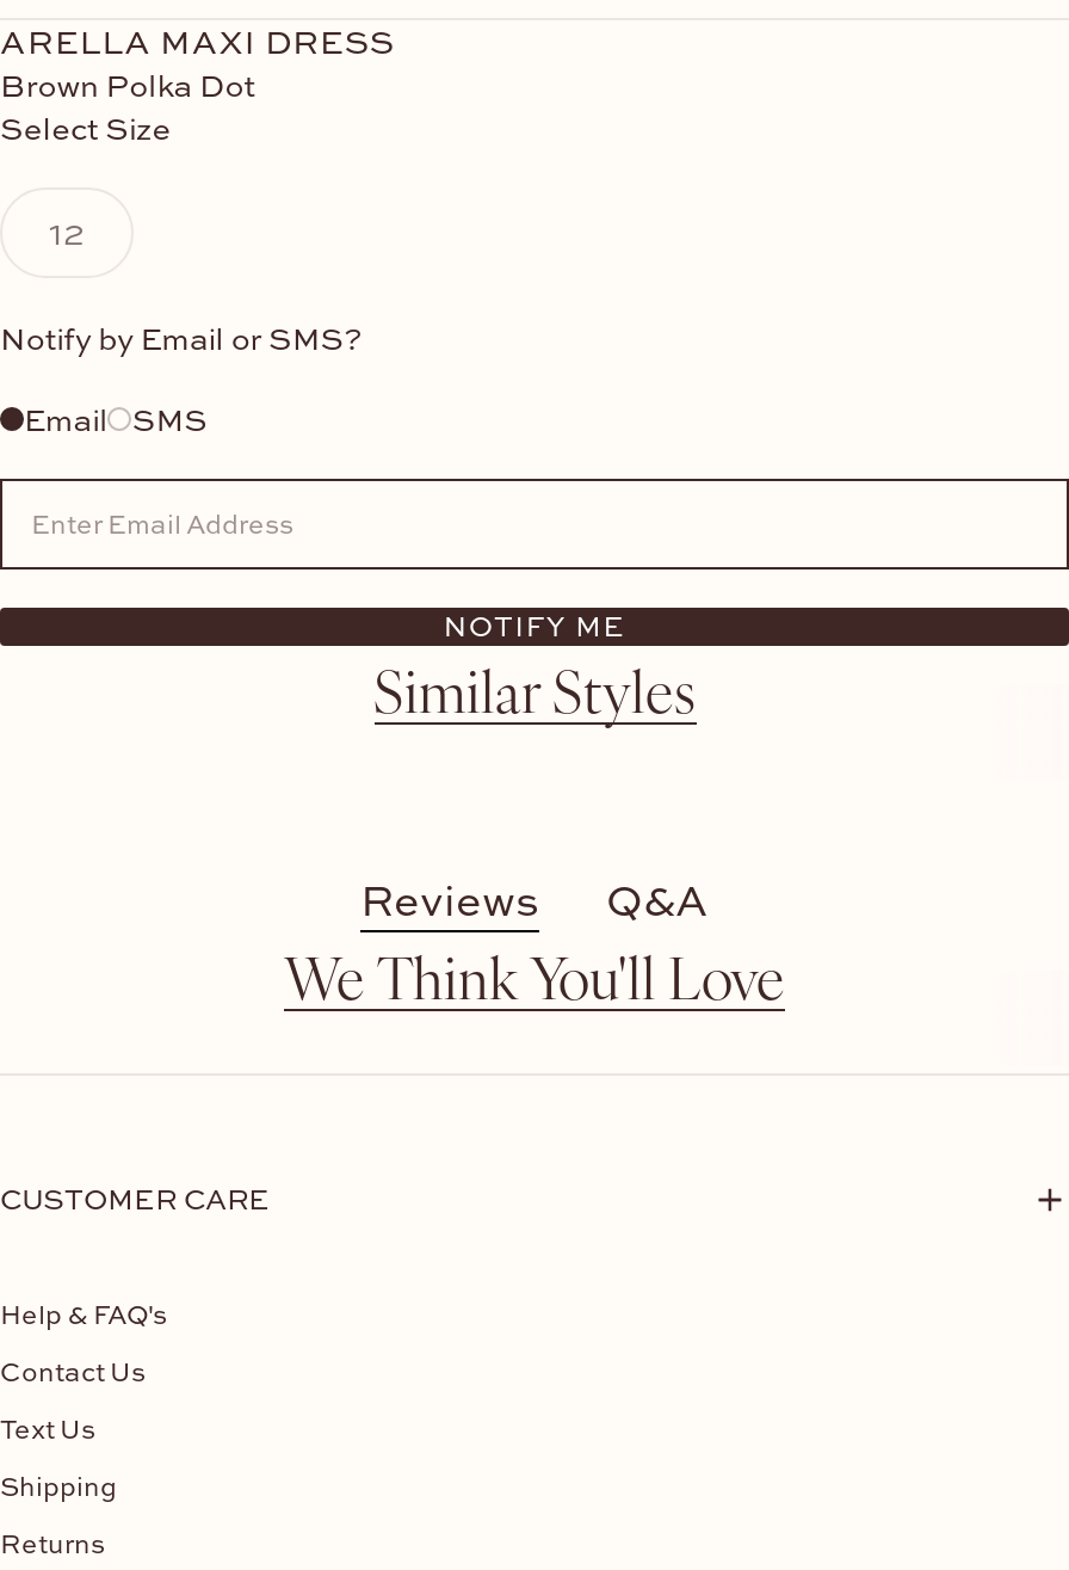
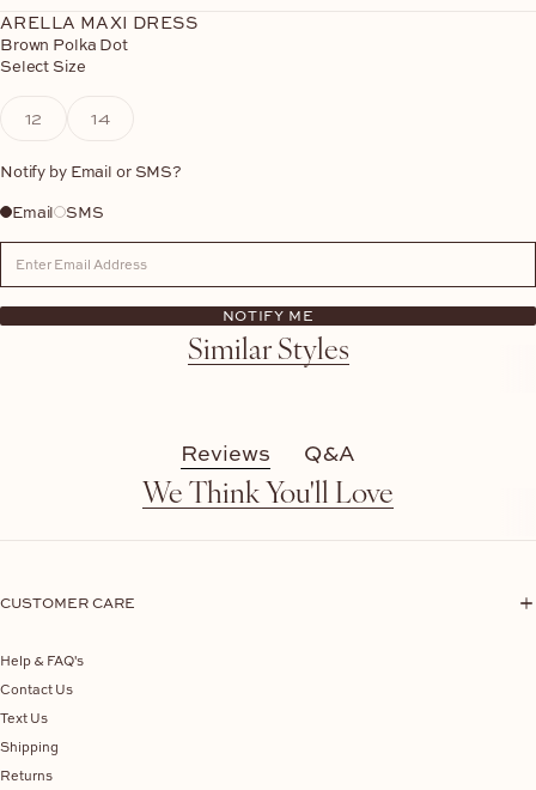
+ 14
